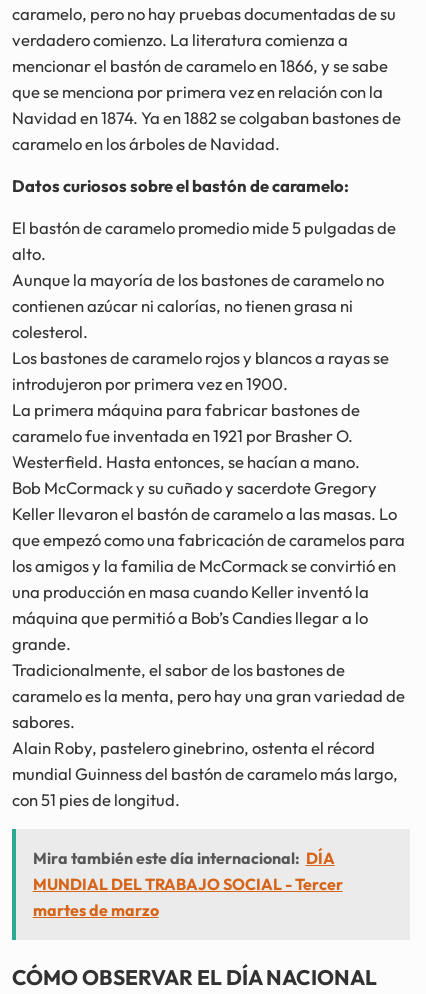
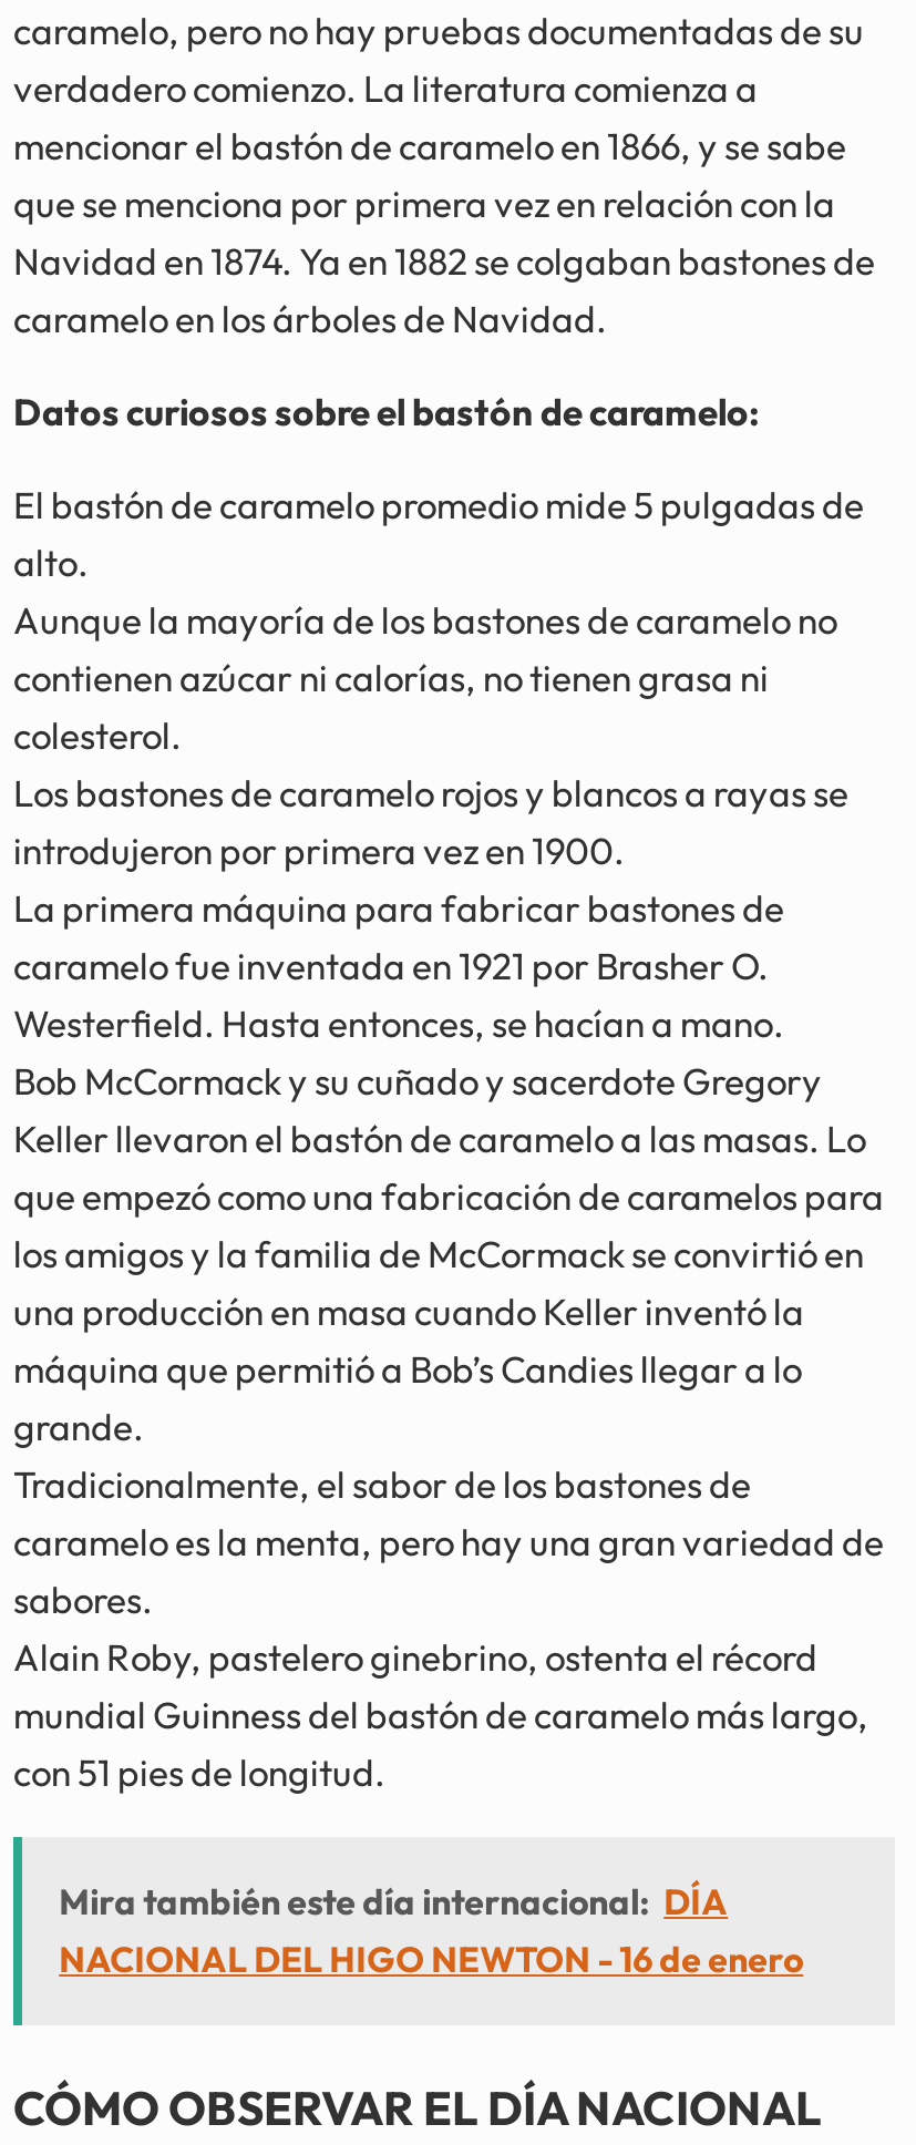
- MUNDIAL DEL TRABAJO SOCIAL - Tercer
- martes de marzo
+ NACIONAL DEL HIGO NEWTON - 16 de enero
